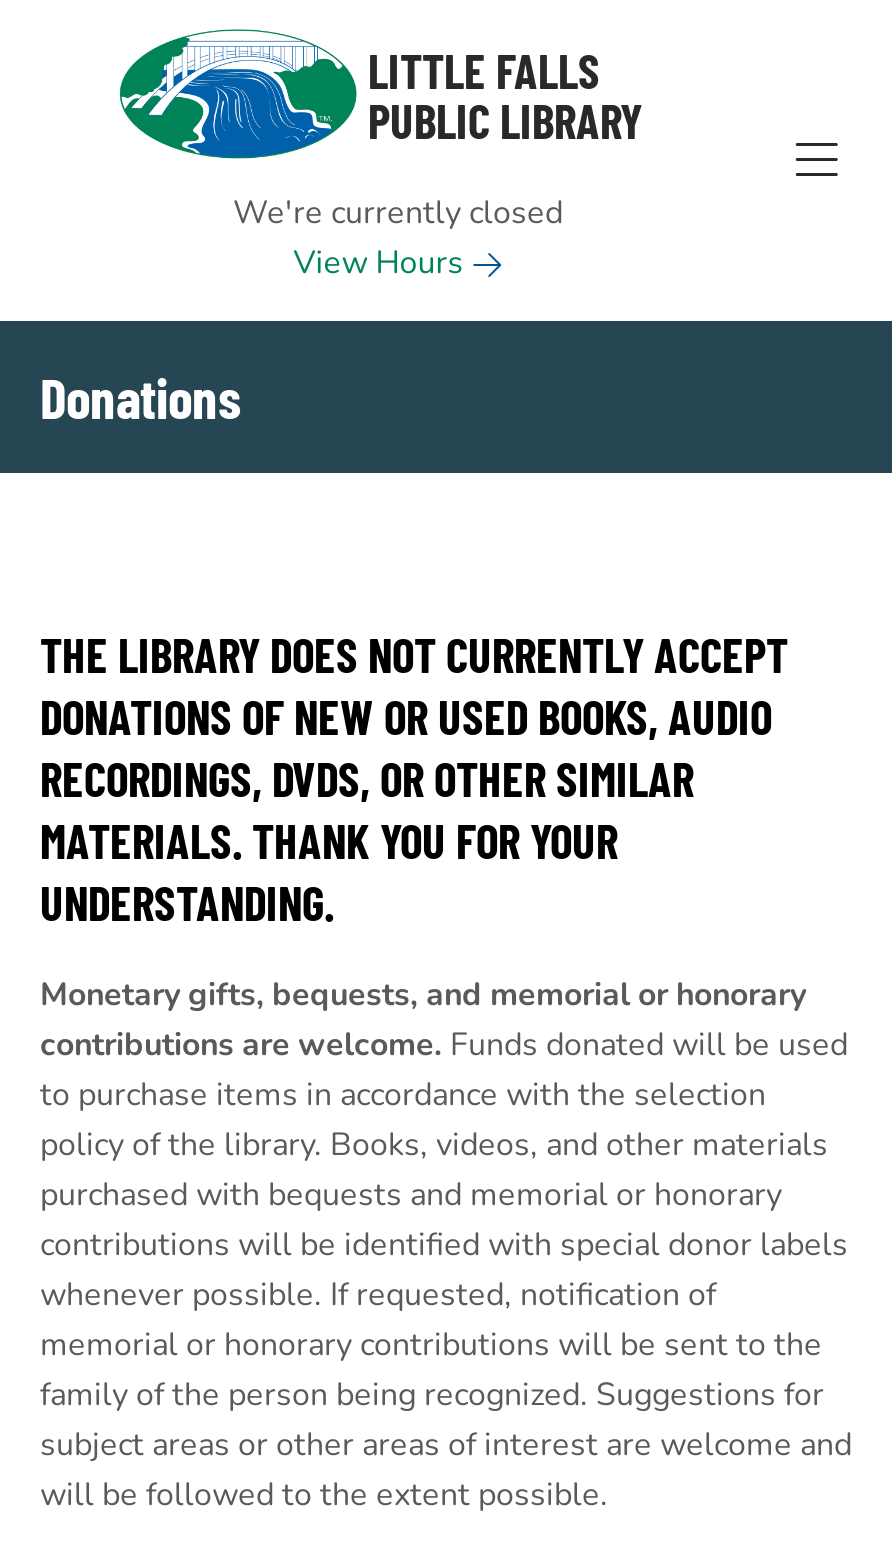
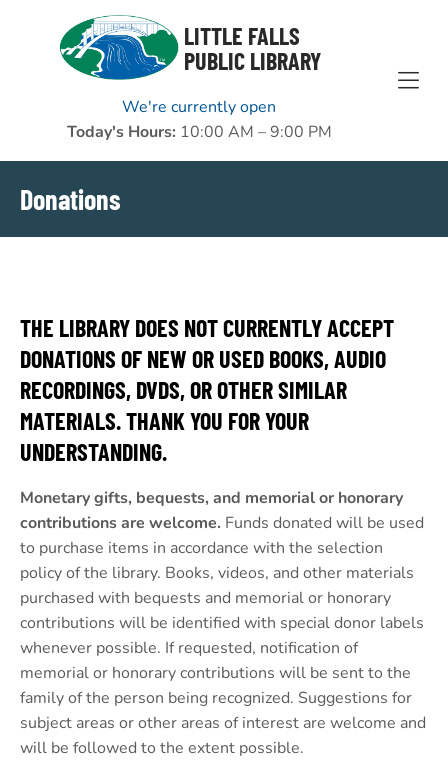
- We're currently closed
- View Hours
+ We're currently open
+ Today's Hours: 10:00 AM – 9:00 PM
